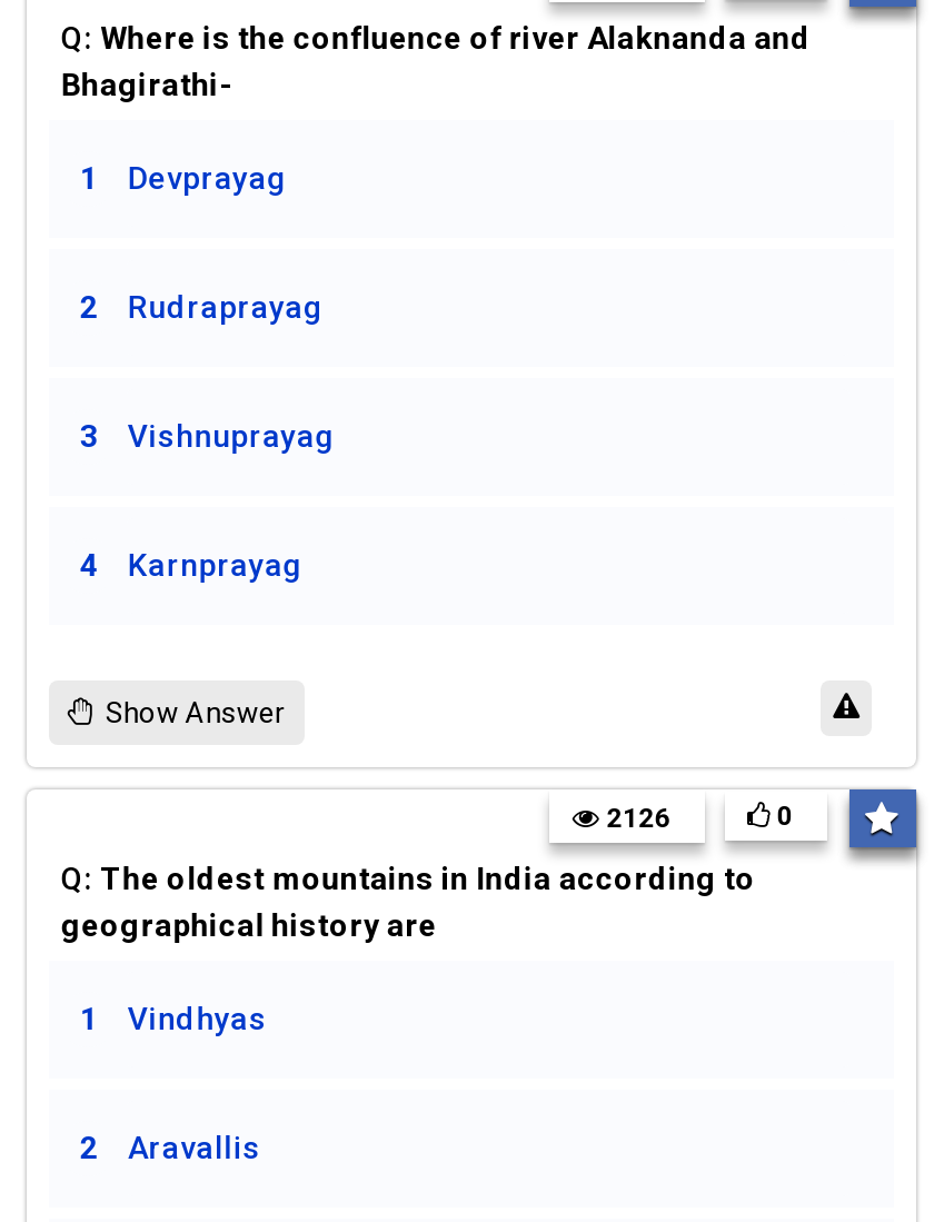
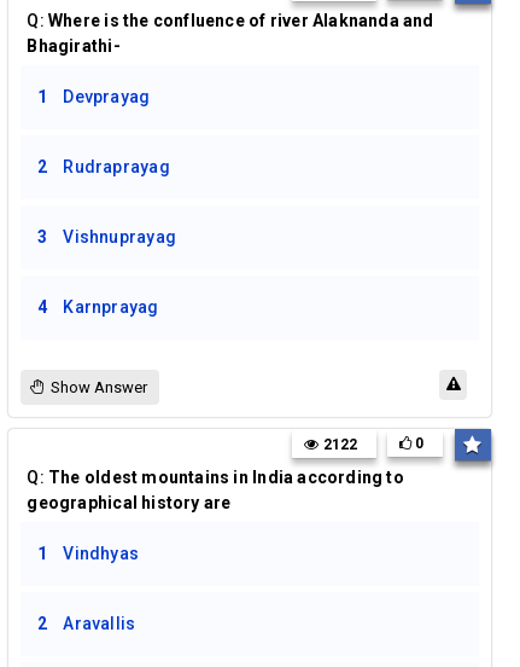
- 2126
+ 2122
